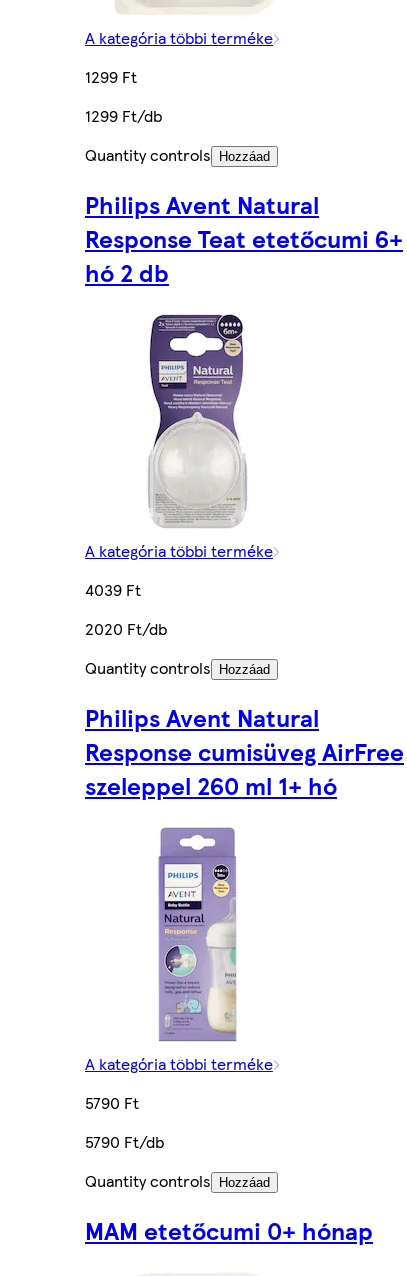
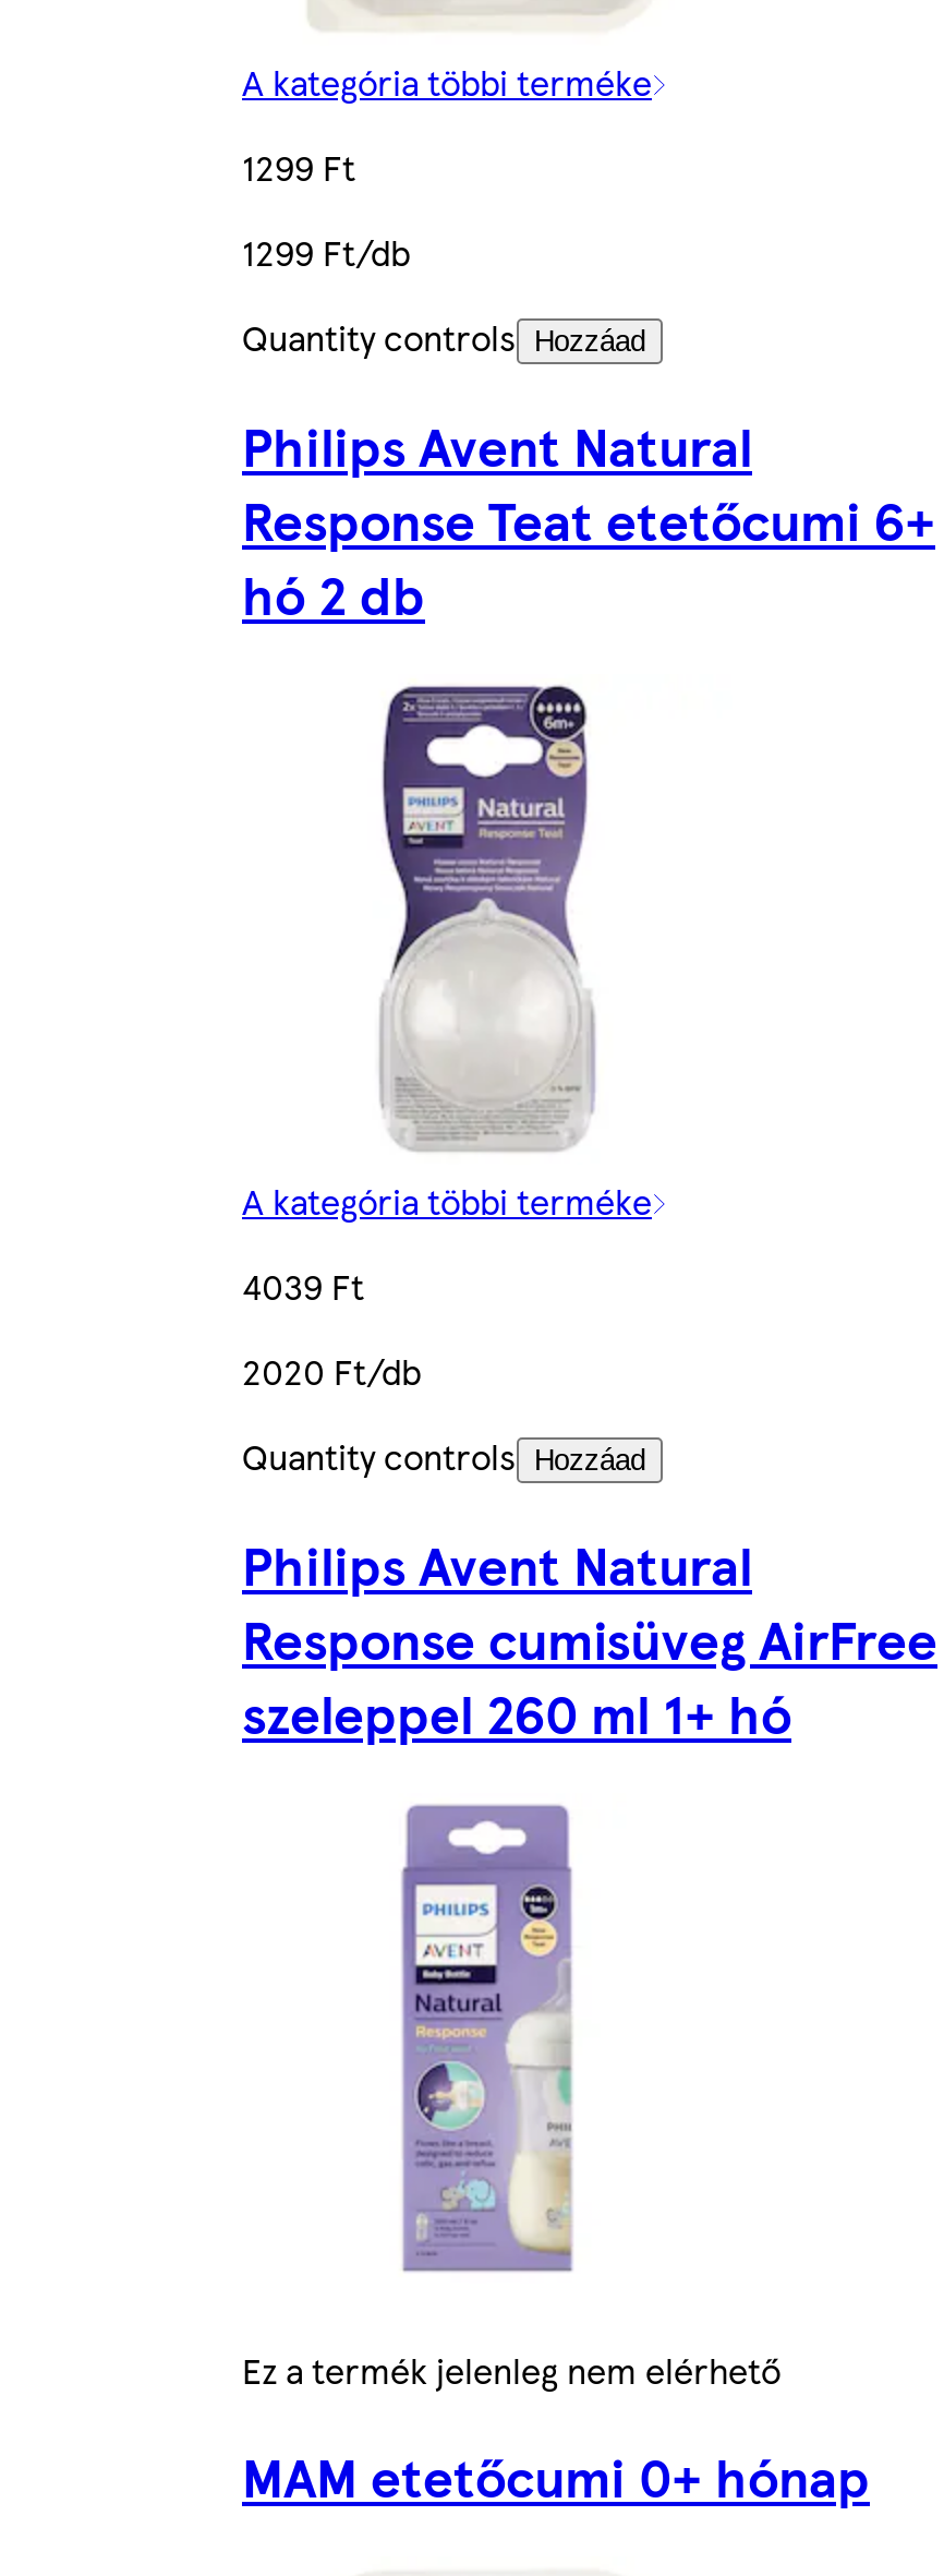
- A kategória többi terméke
- 5790 Ft
- 5790 Ft/db
- Quantity controls Hozzáad
+ Ez a termék jelenleg nem elérhető
